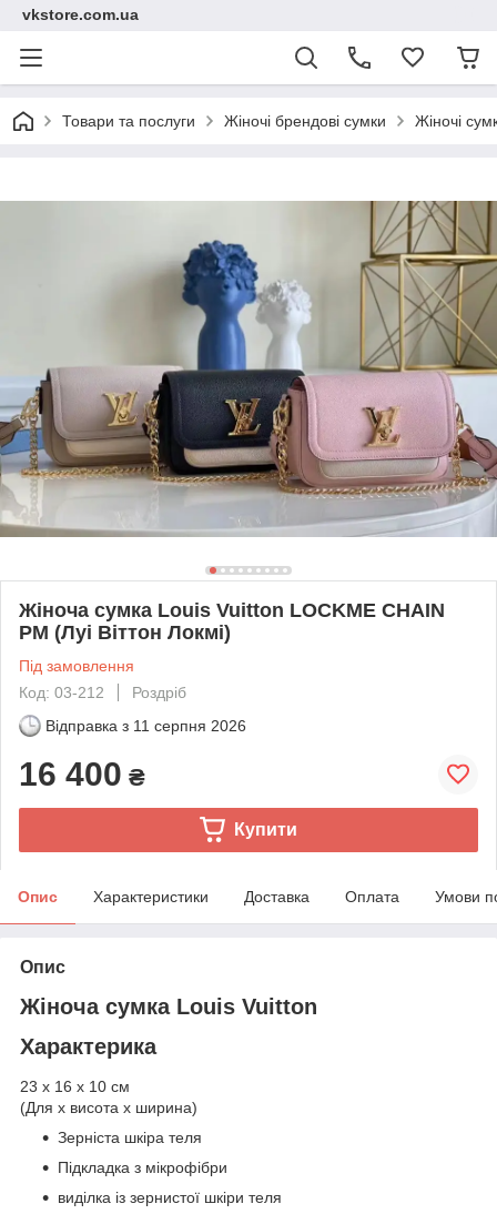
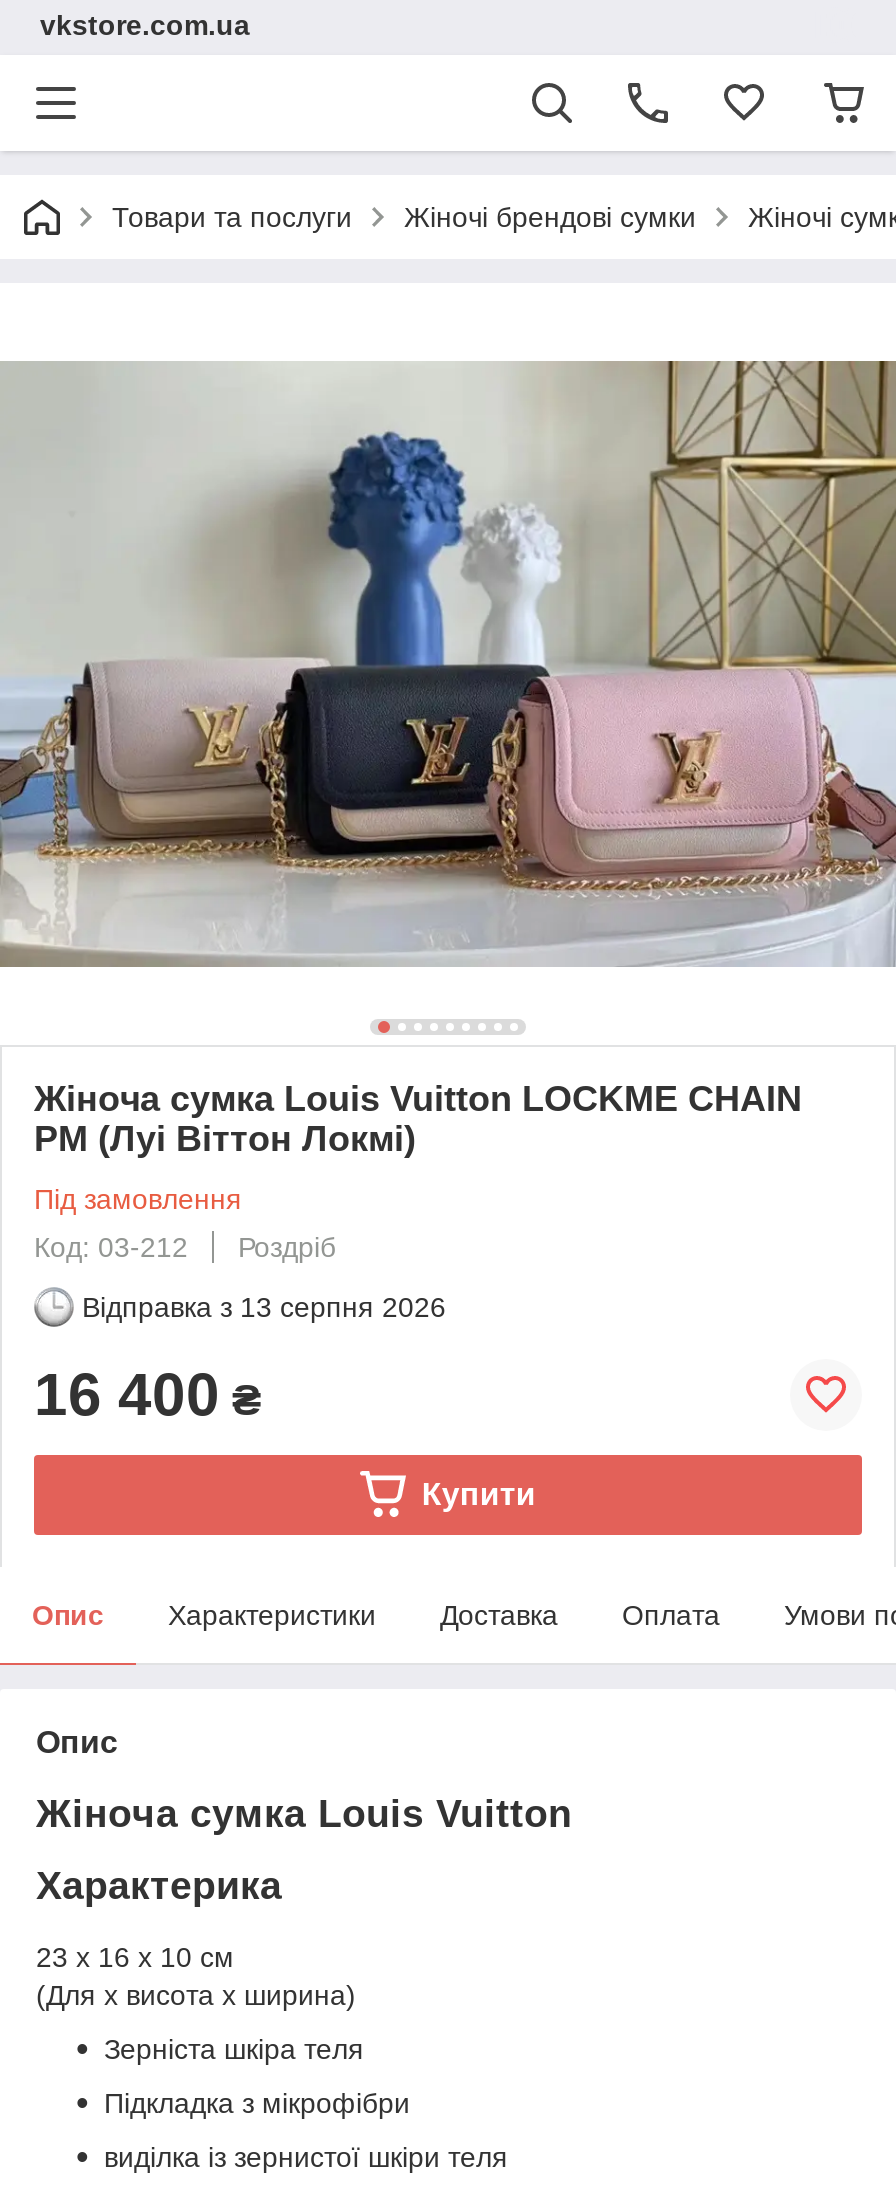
- Відправка з 11 серпня 2026
+ Відправка з 13 серпня 2026
